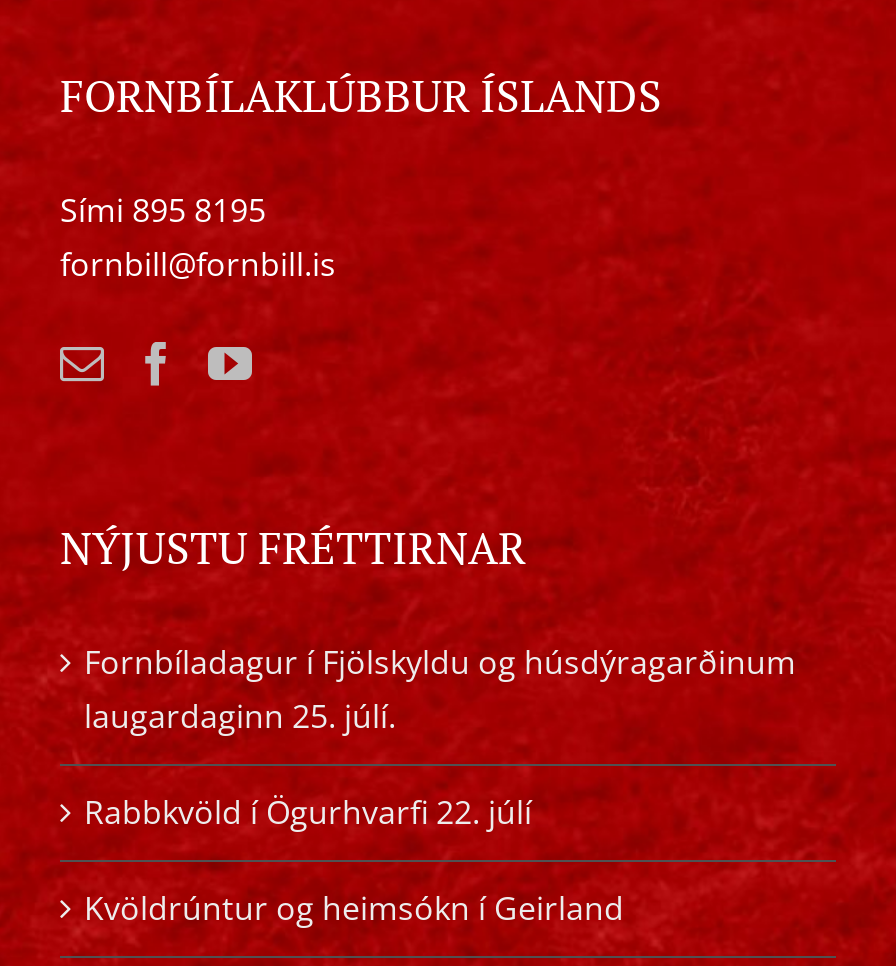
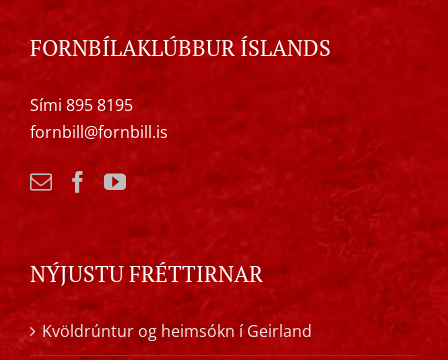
- Fornbíladagur í Fjölskyldu og húsdýragarðinum
- laugardaginn 25. júlí.
- Rabbkvöld í Ögurhvarfi 22. júlí
